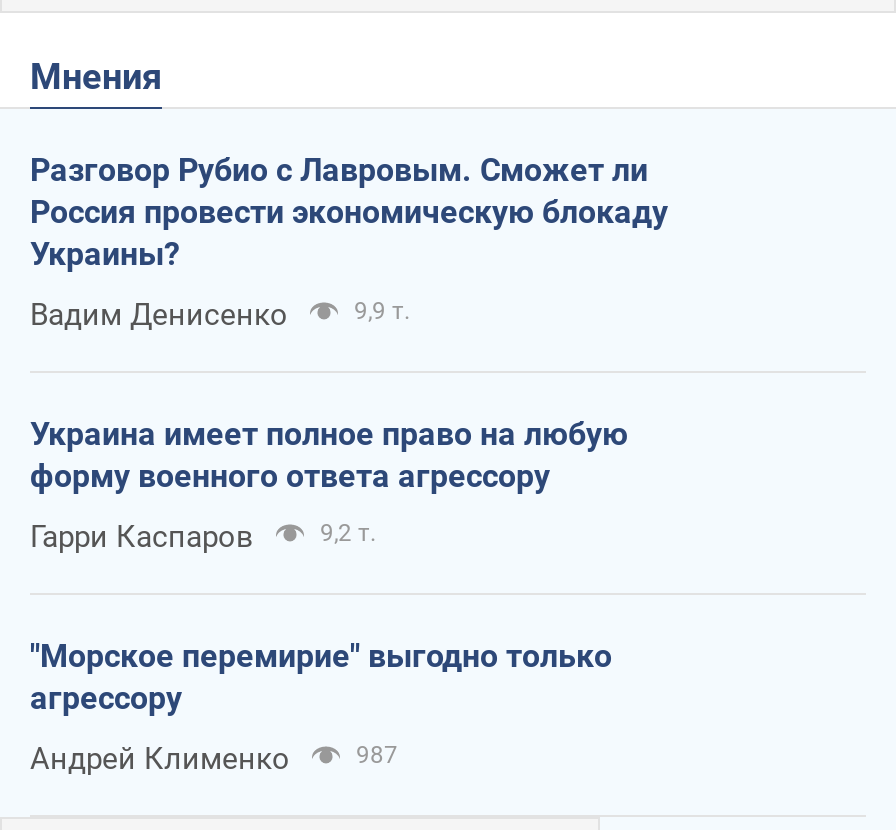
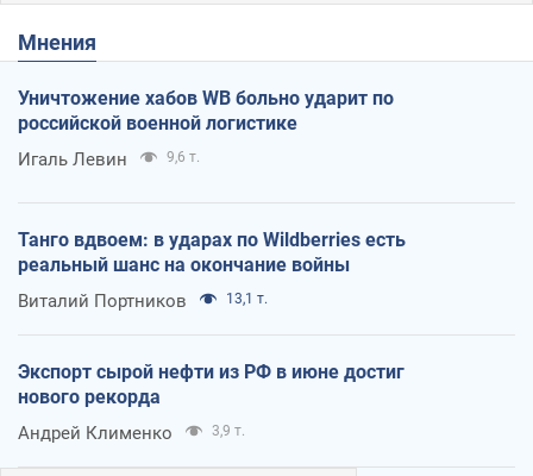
- Разговор Рубио с Лавровым. Сможет ли
- Россия провести экономическую блокаду
- Украины?
+ Уничтожение хабов WB больно ударит по
+ российской военной логистике

- Вадим Денисенко
- 9,9 т.
+ Игаль Левин
+ 9,6 т.

- Украина имеет полное право на любую
- форму военного ответа агрессору
+ Танго вдвоем: в ударах по Wildberries есть
+ реальный шанс на окончание войны

- Гарри Каспаров
- 9,2 т.
+ Виталий Портников
+ 13,1 т.

- "Морское перемирие" выгодно только
- агрессору
+ Экспорт сырой нефти из РФ в июне достиг
+ нового рекорда

- 987
+ 3,9 т.
